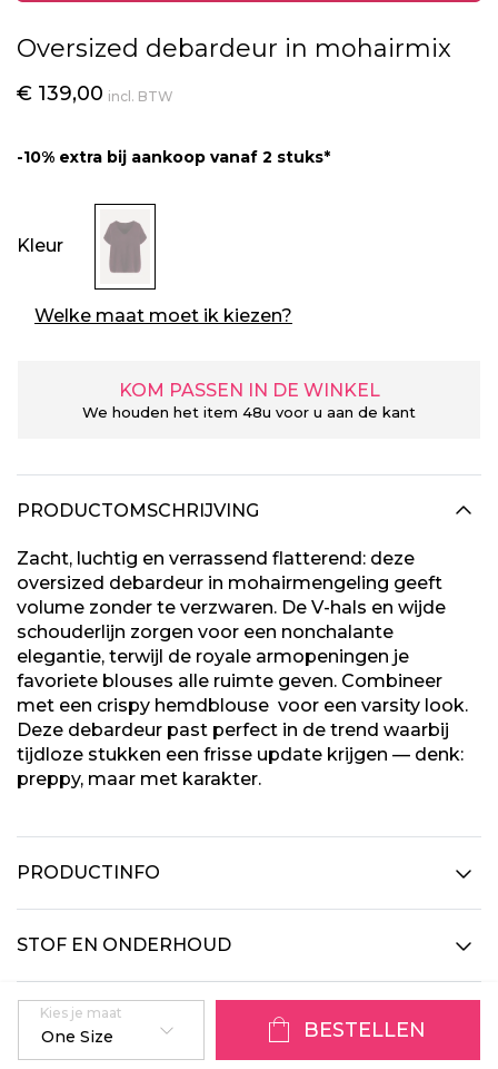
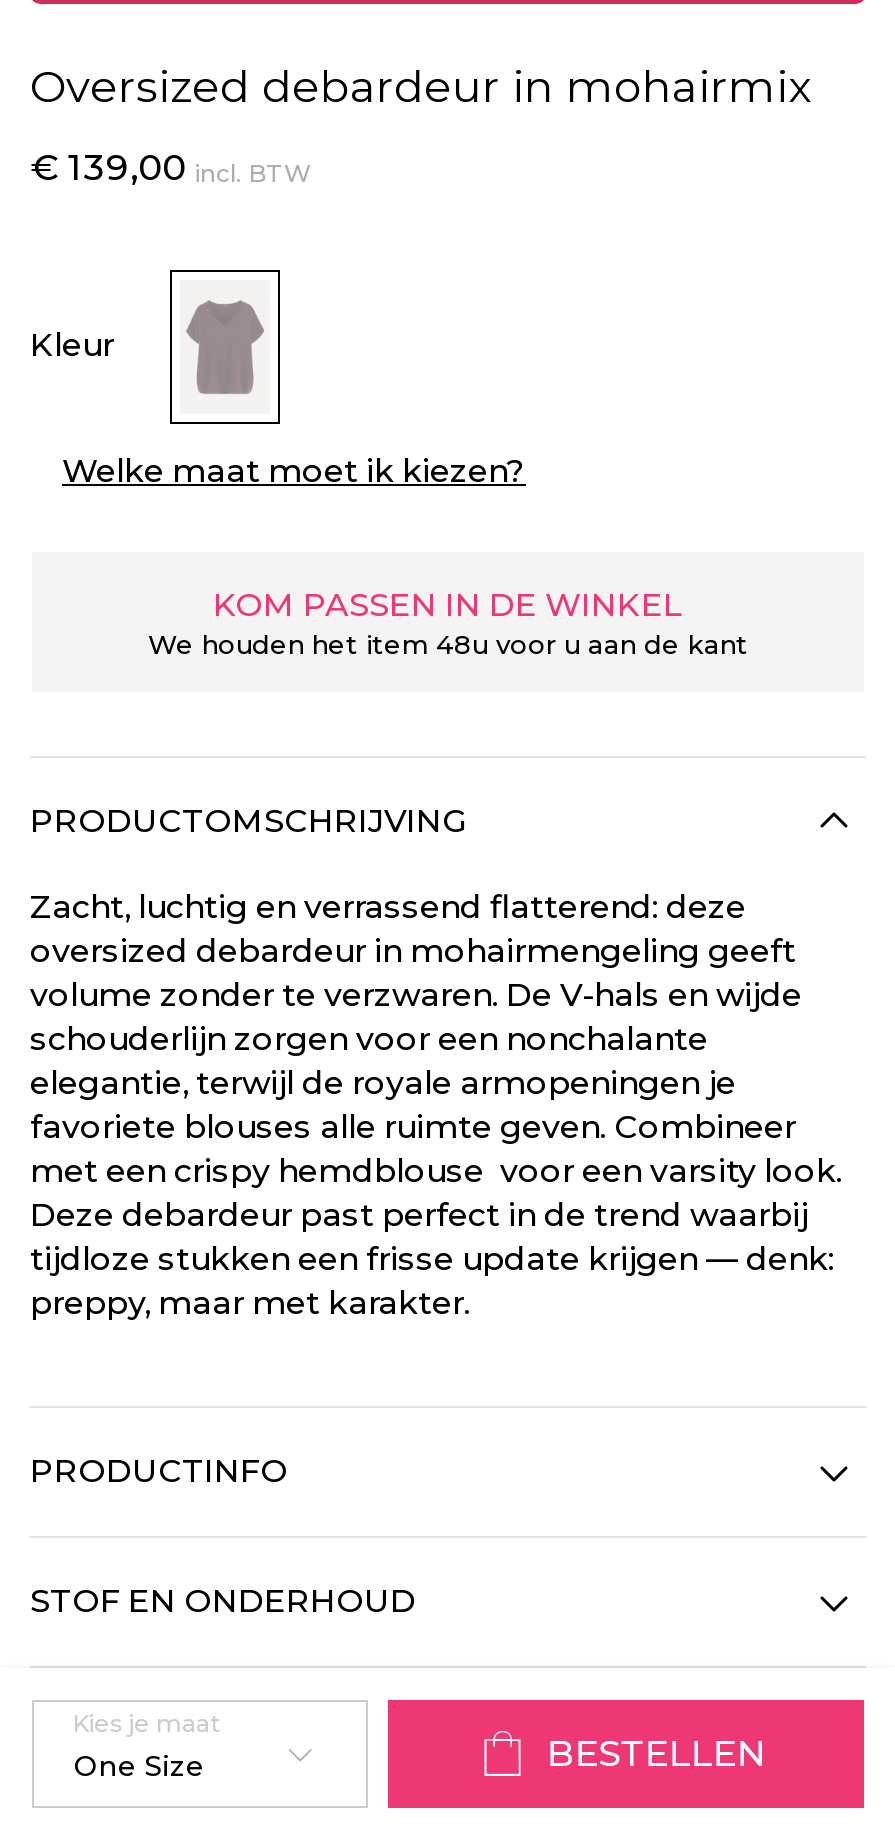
- -10% extra bij aankoop vanaf 2 stuks*
